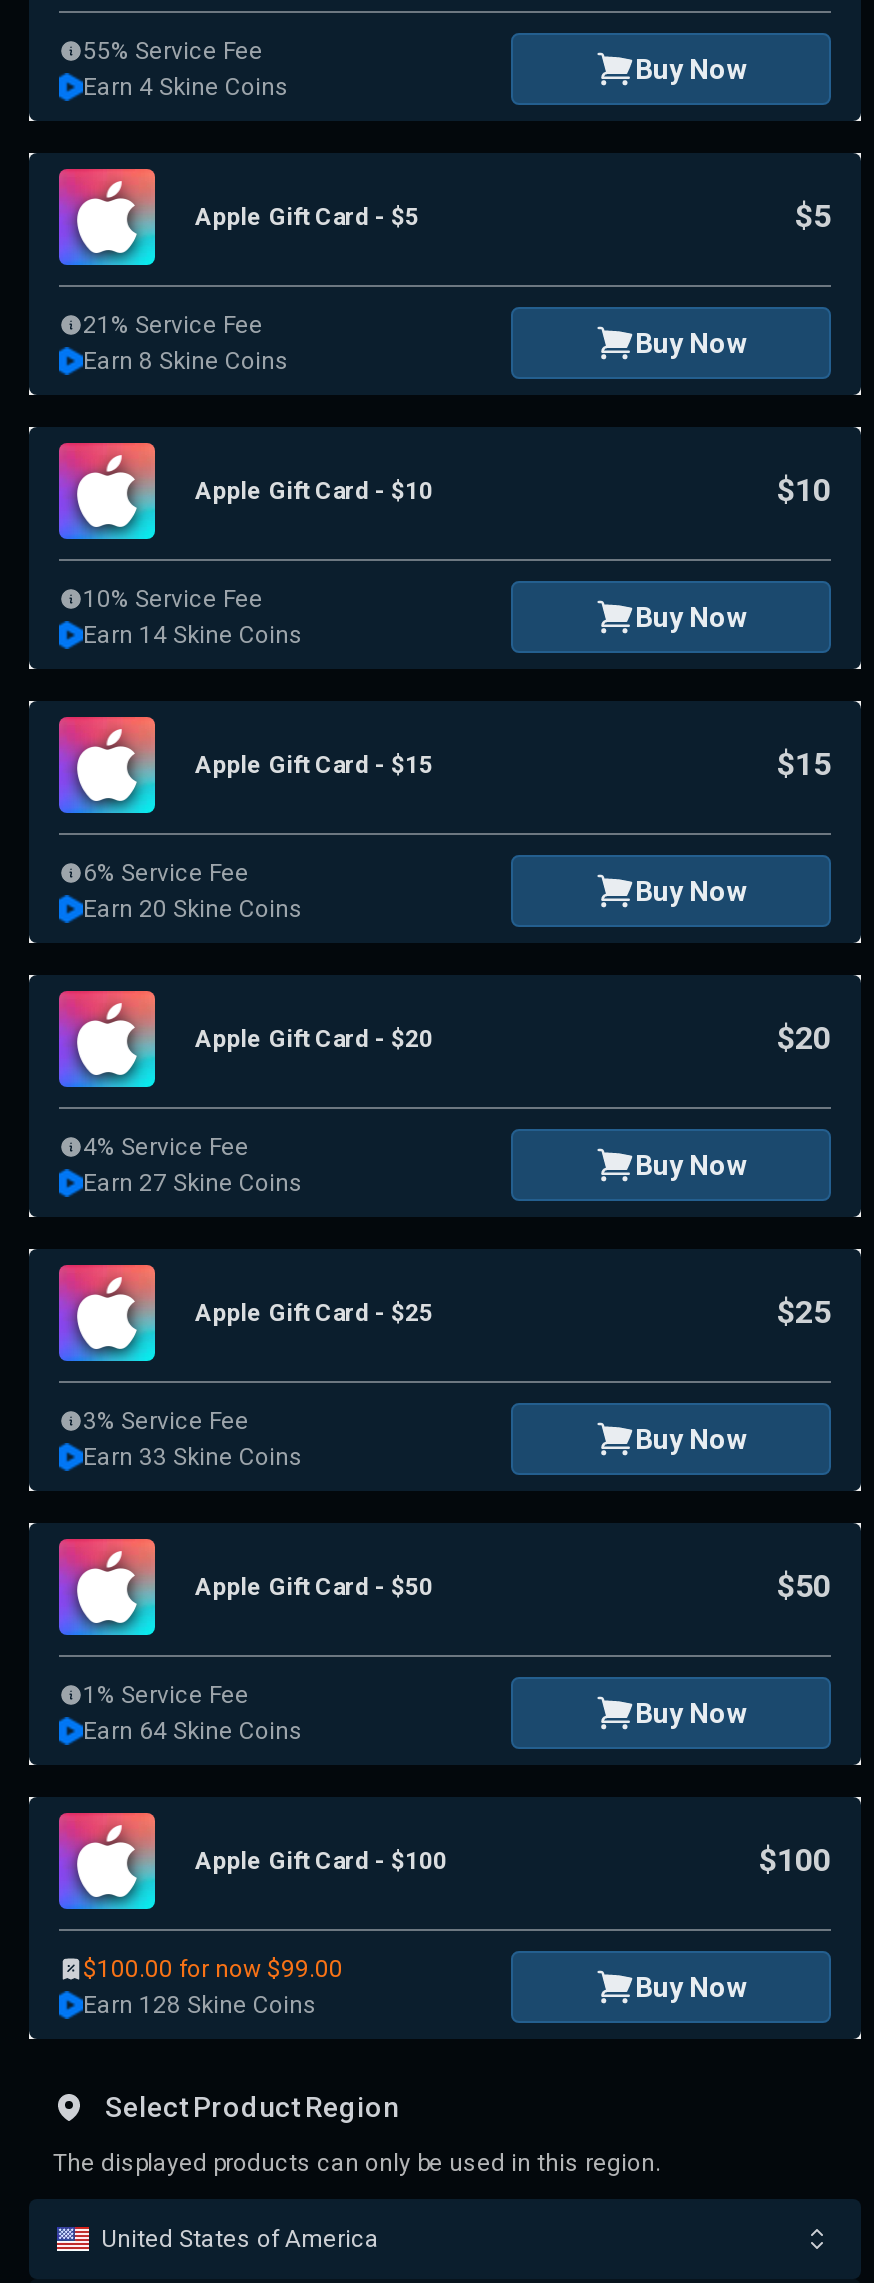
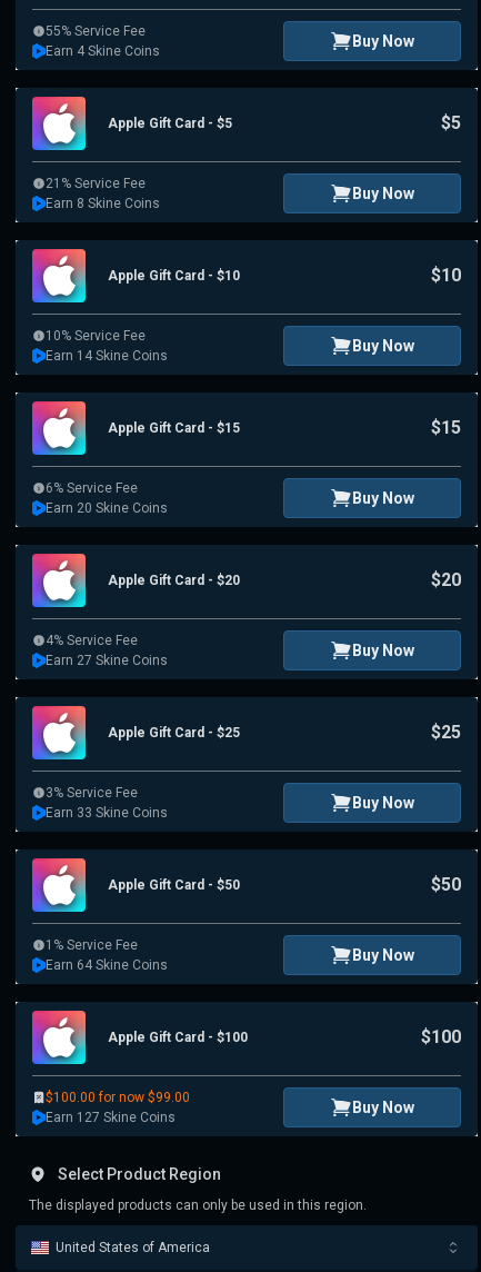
- Earn 128 Skine Coins
+ Earn 127 Skine Coins
